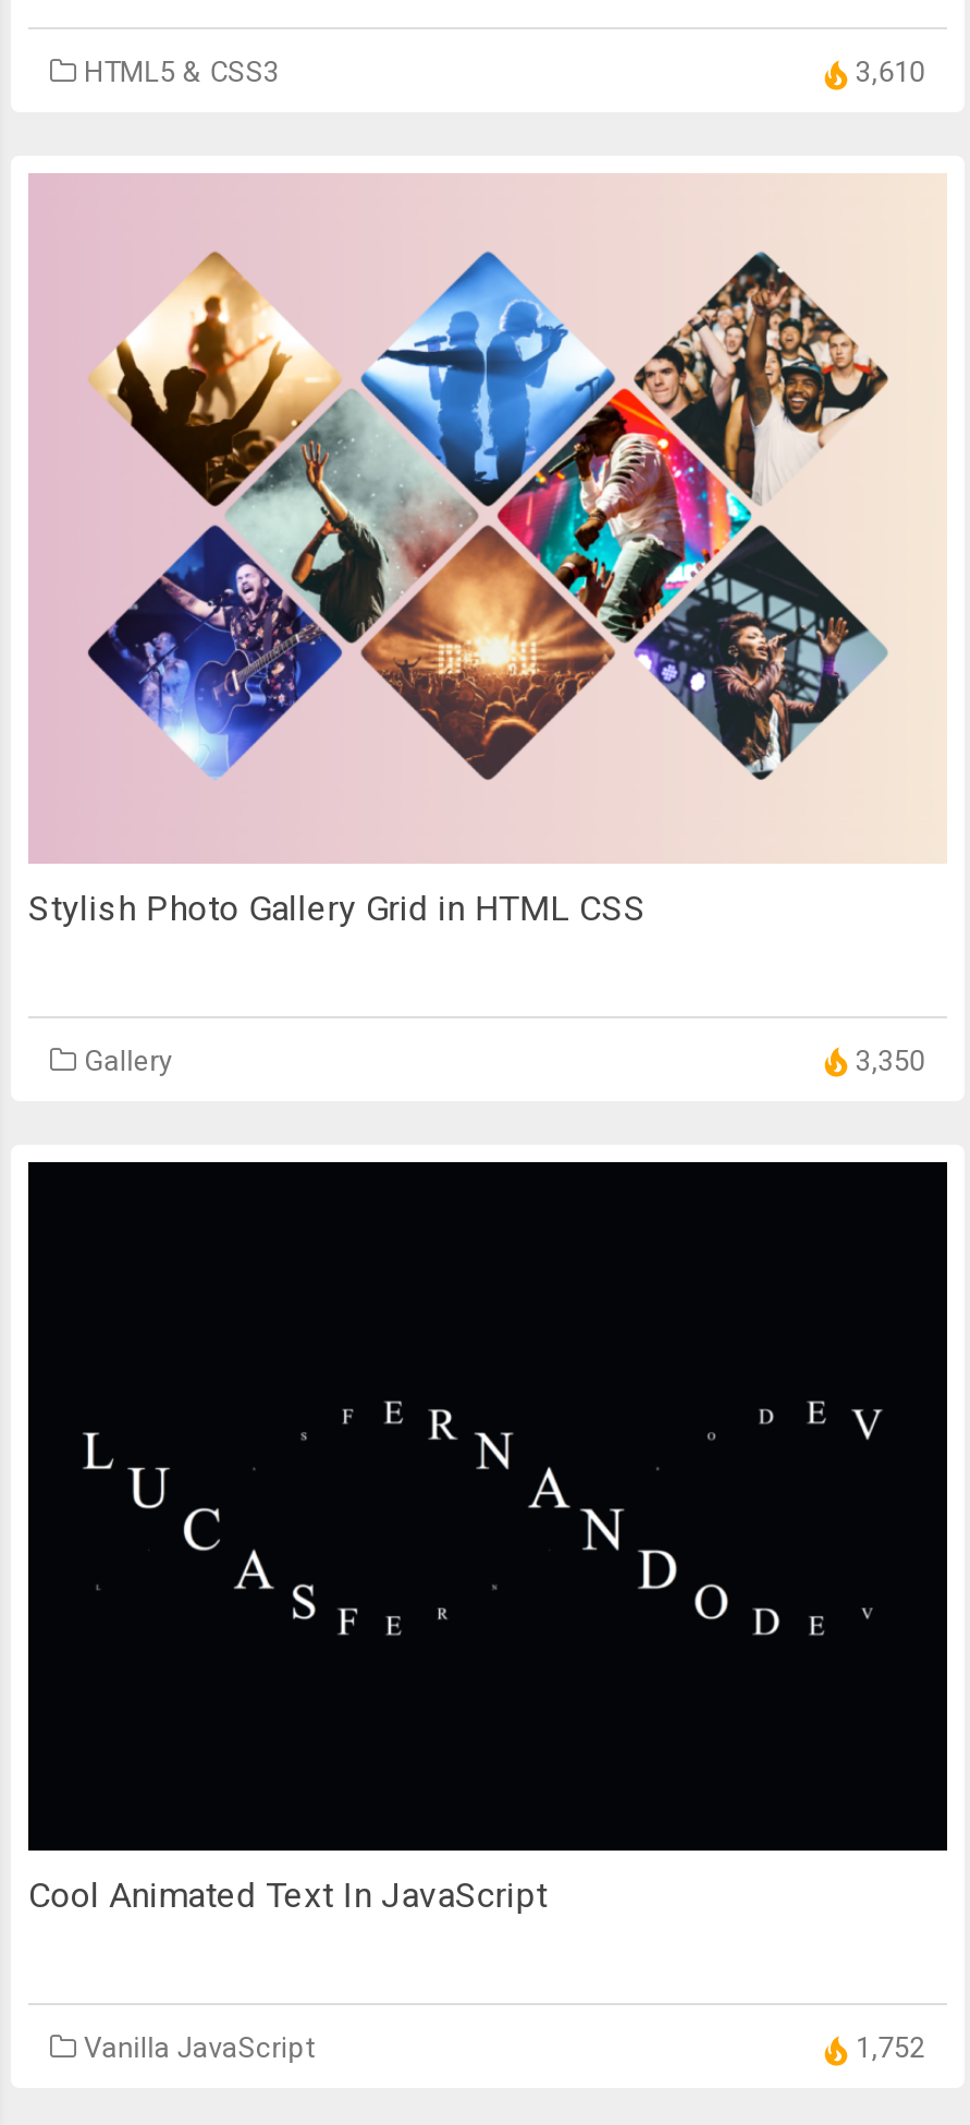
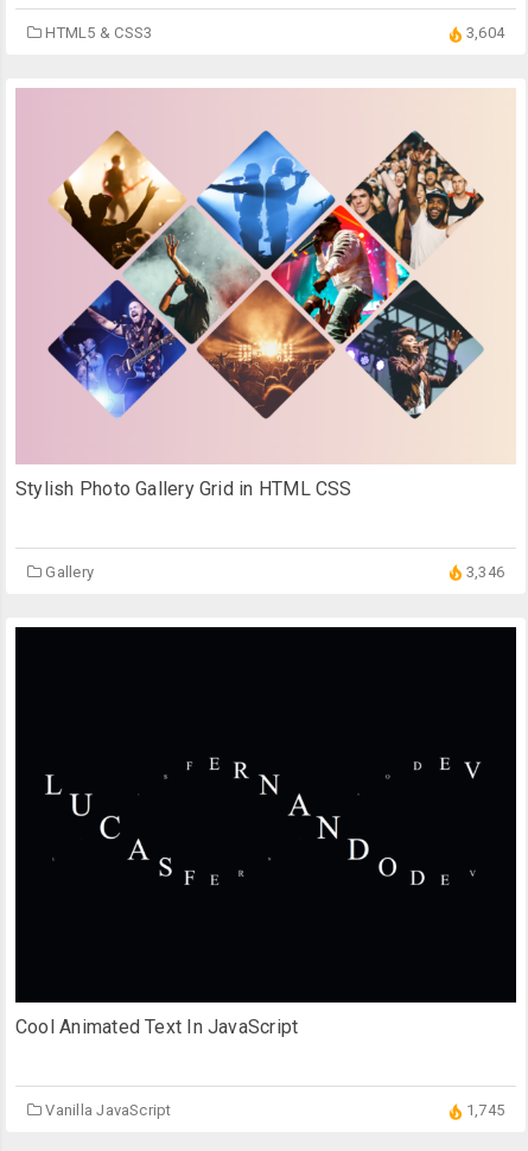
- 3,610
+ 3,604

- 3,350
+ 3,346

- 1,752
+ 1,745
